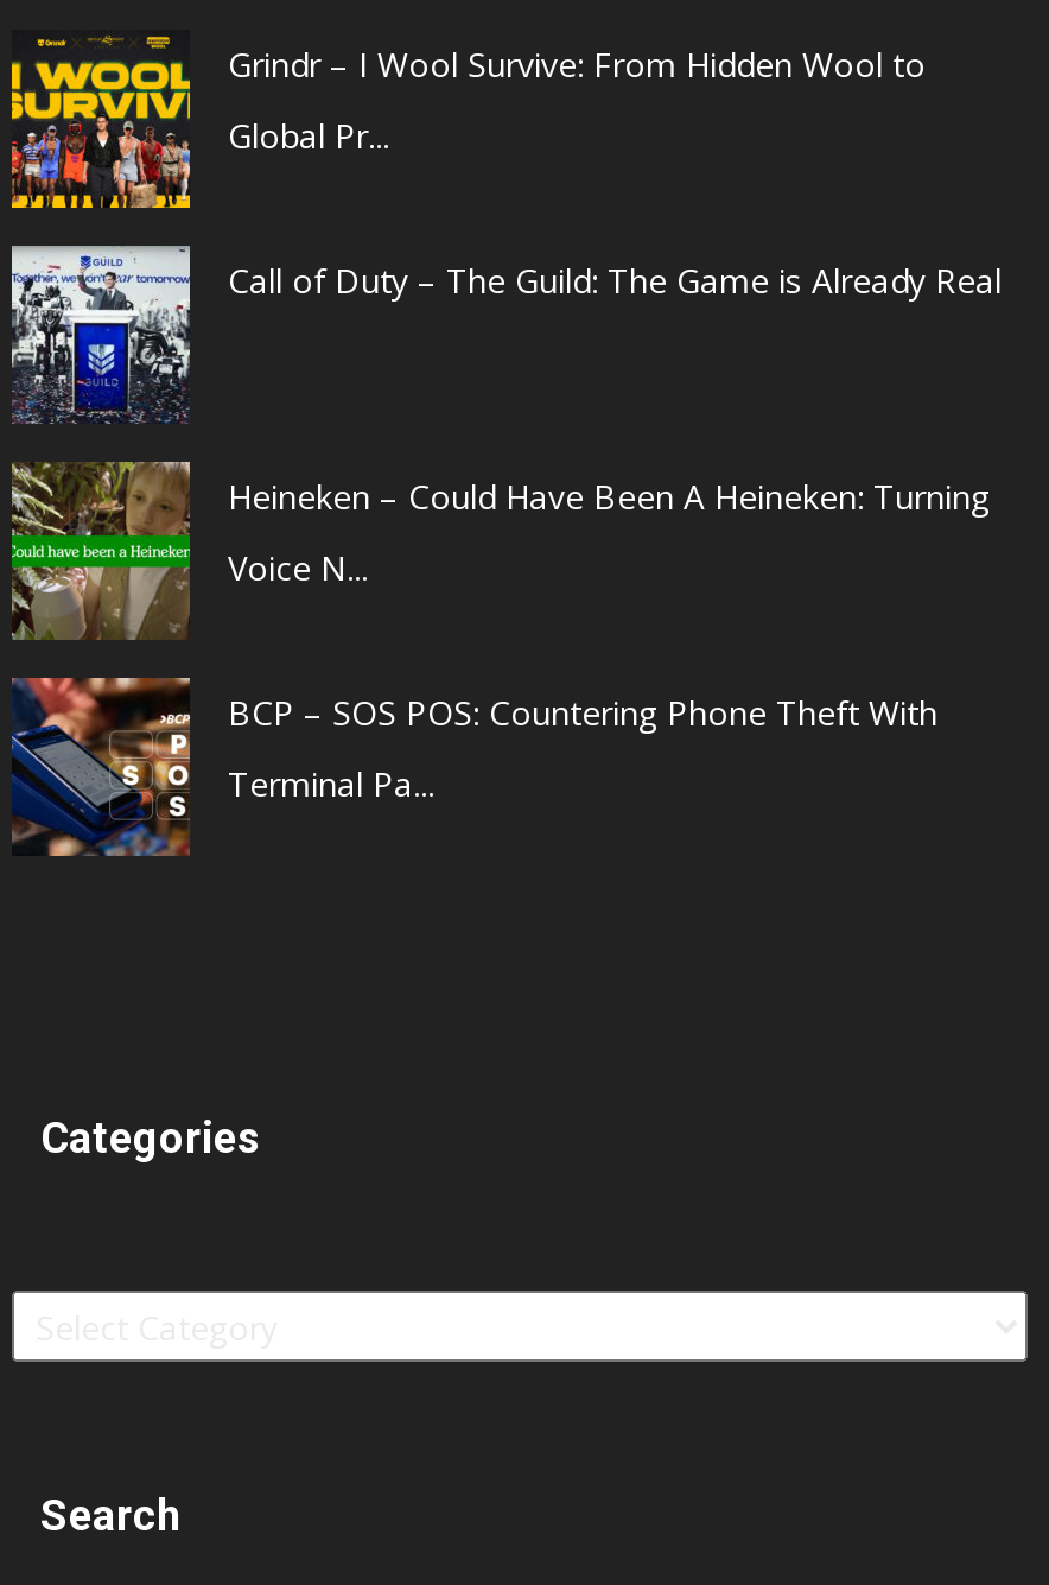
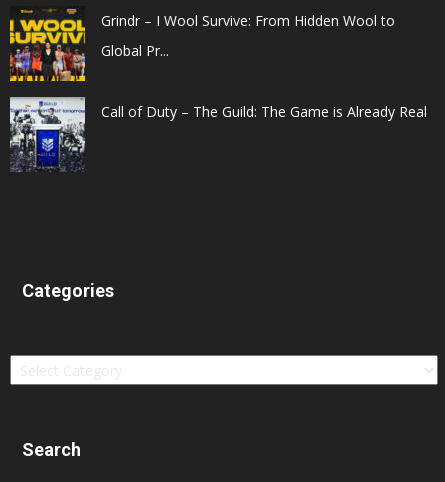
- [image]
- Heineken – Could Have Been A Heineken: Turning
- Voice N...
- BCP – SOS POS: Countering Phone Theft With
- Terminal Pa...

- [image]
